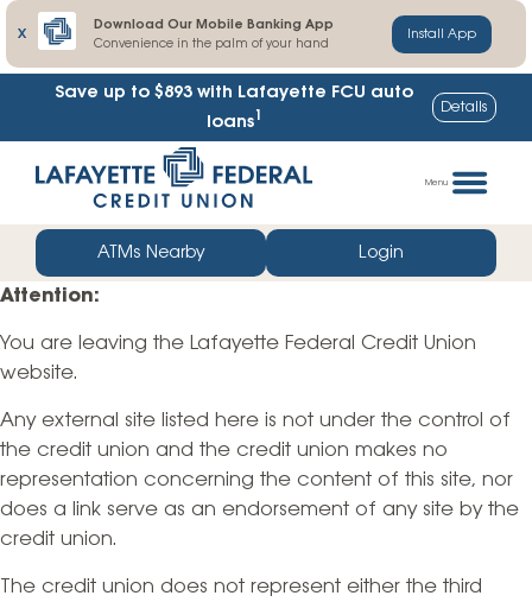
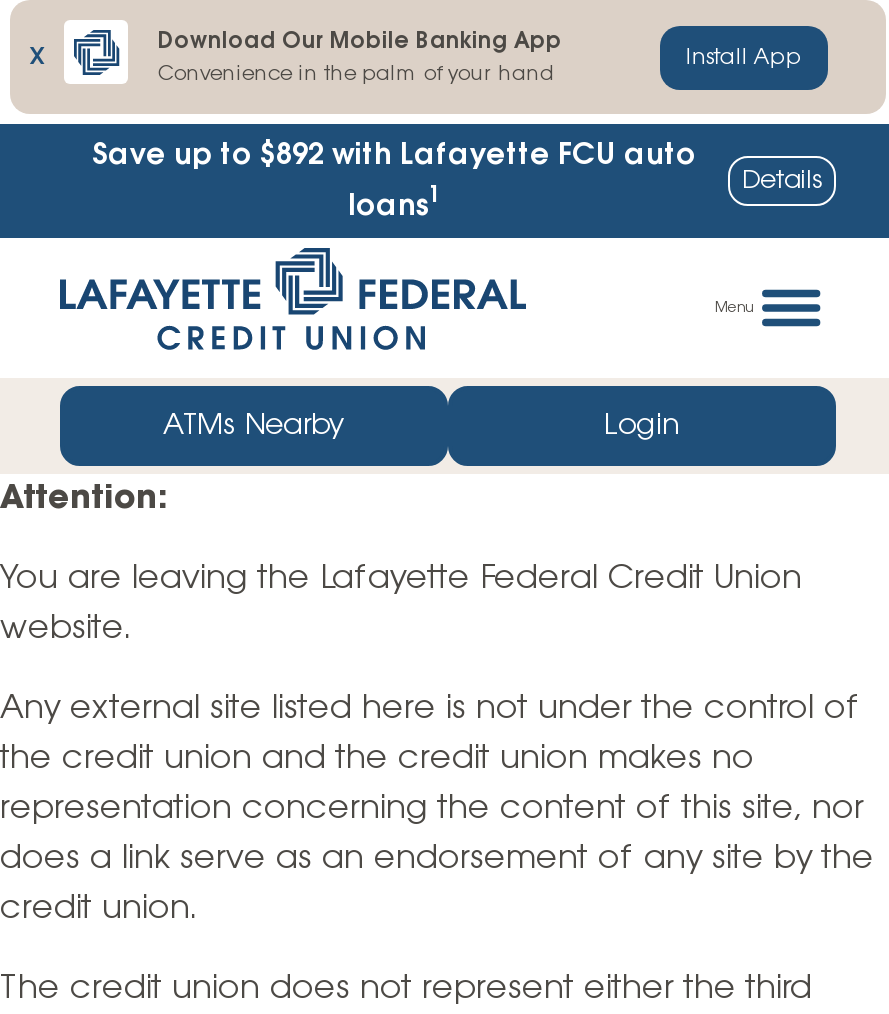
- Save up to $893 with Lafayette FCU auto
+ Save up to $892 with Lafayette FCU auto
